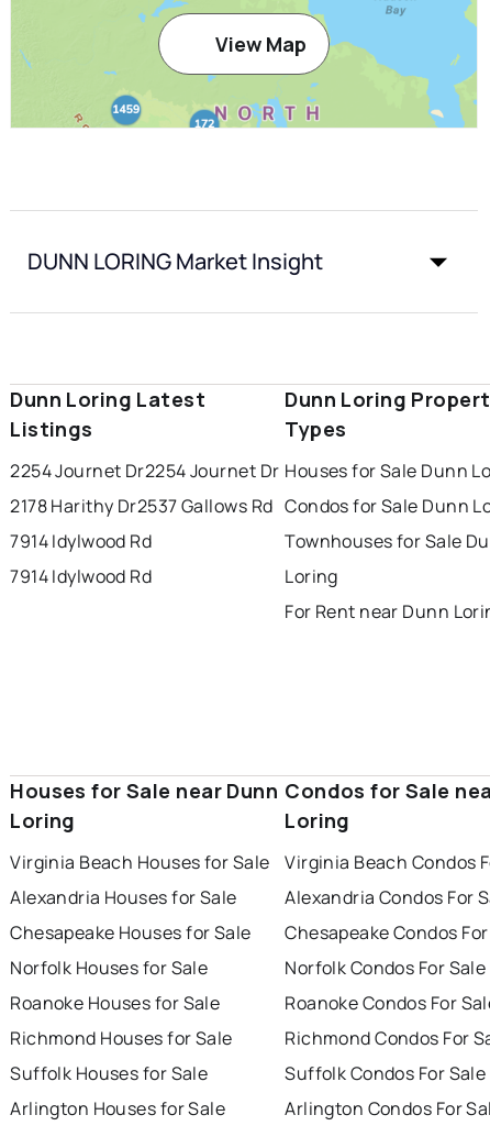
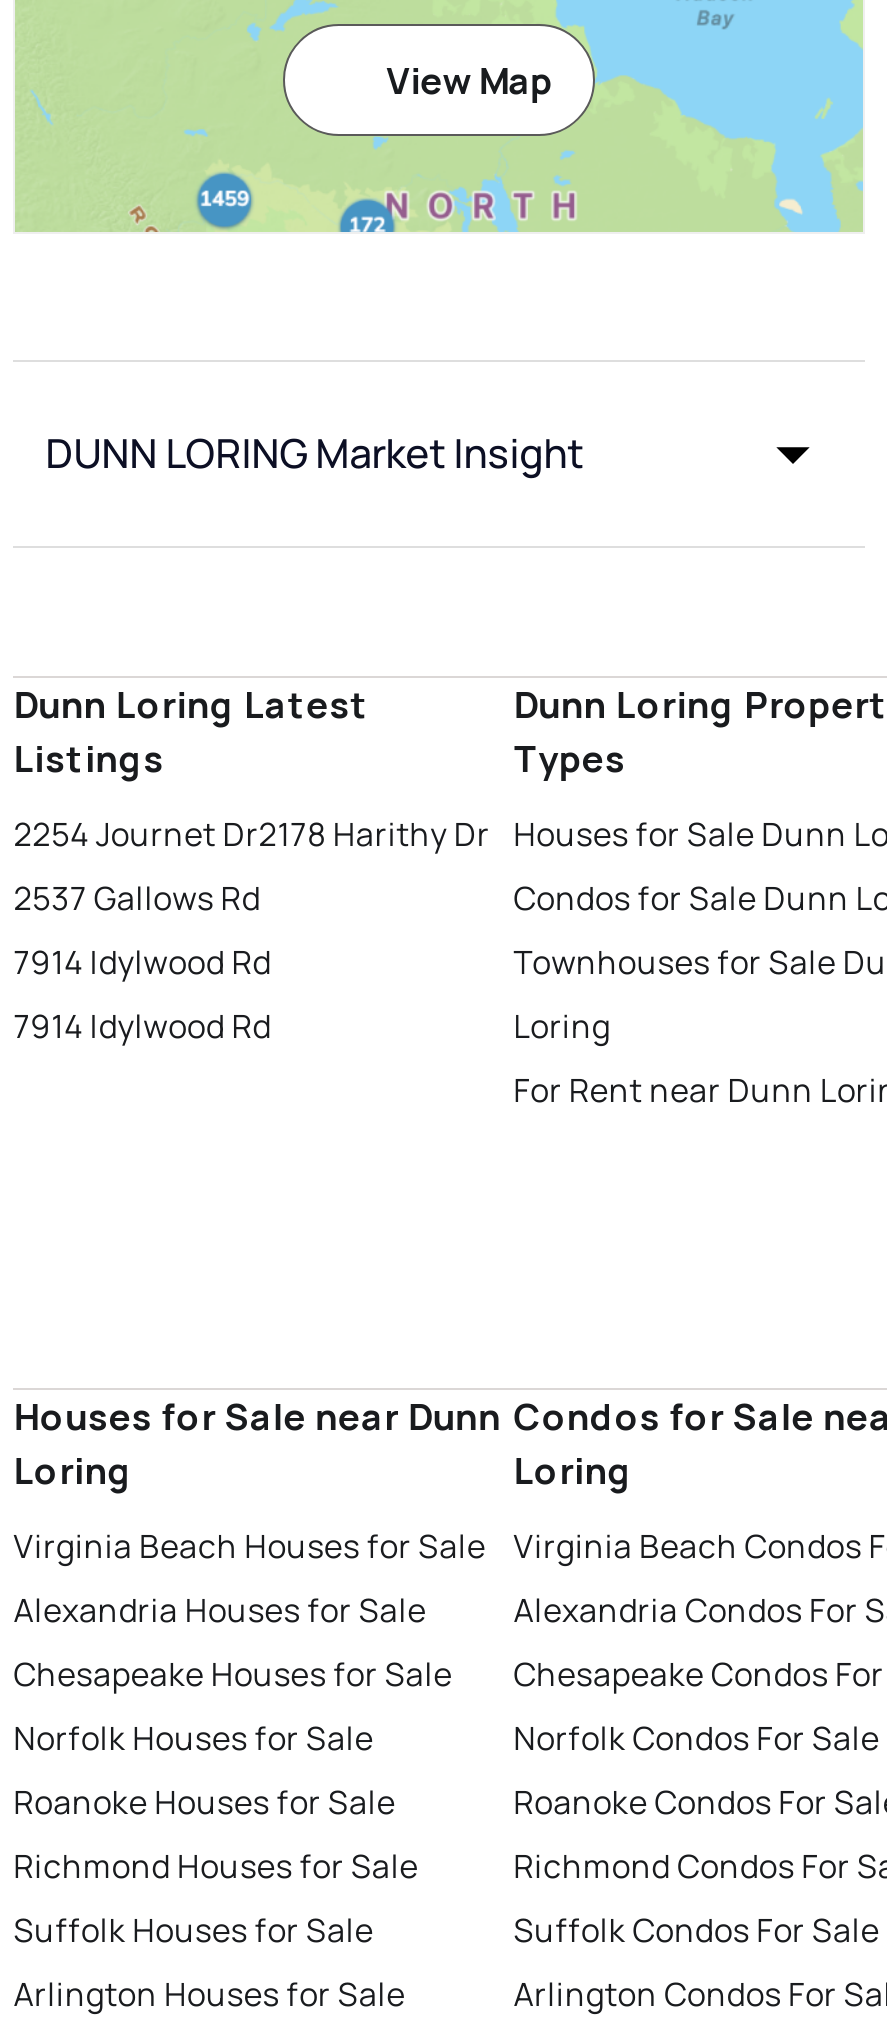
- 2254 Journet Dr2254 Journet Dr
+ 2254 Journet Dr2178 Harithy Dr

- 2178 Harithy Dr2537 Gallows Rd
+ 2537 Gallows Rd
